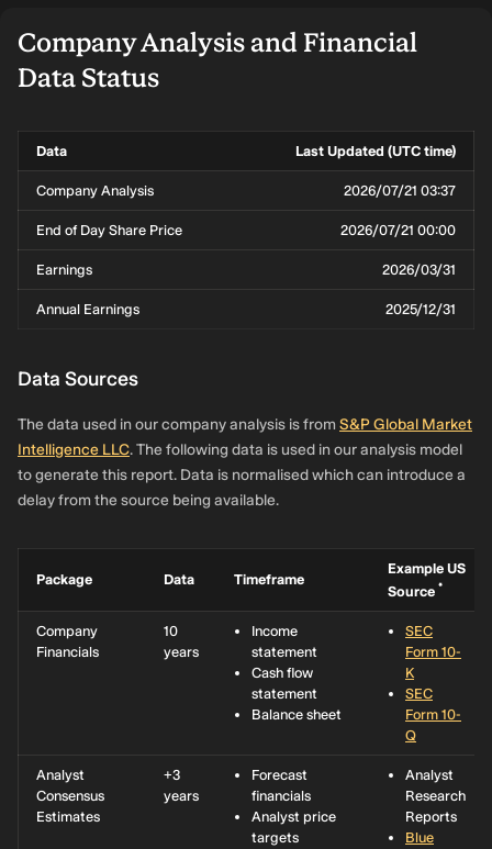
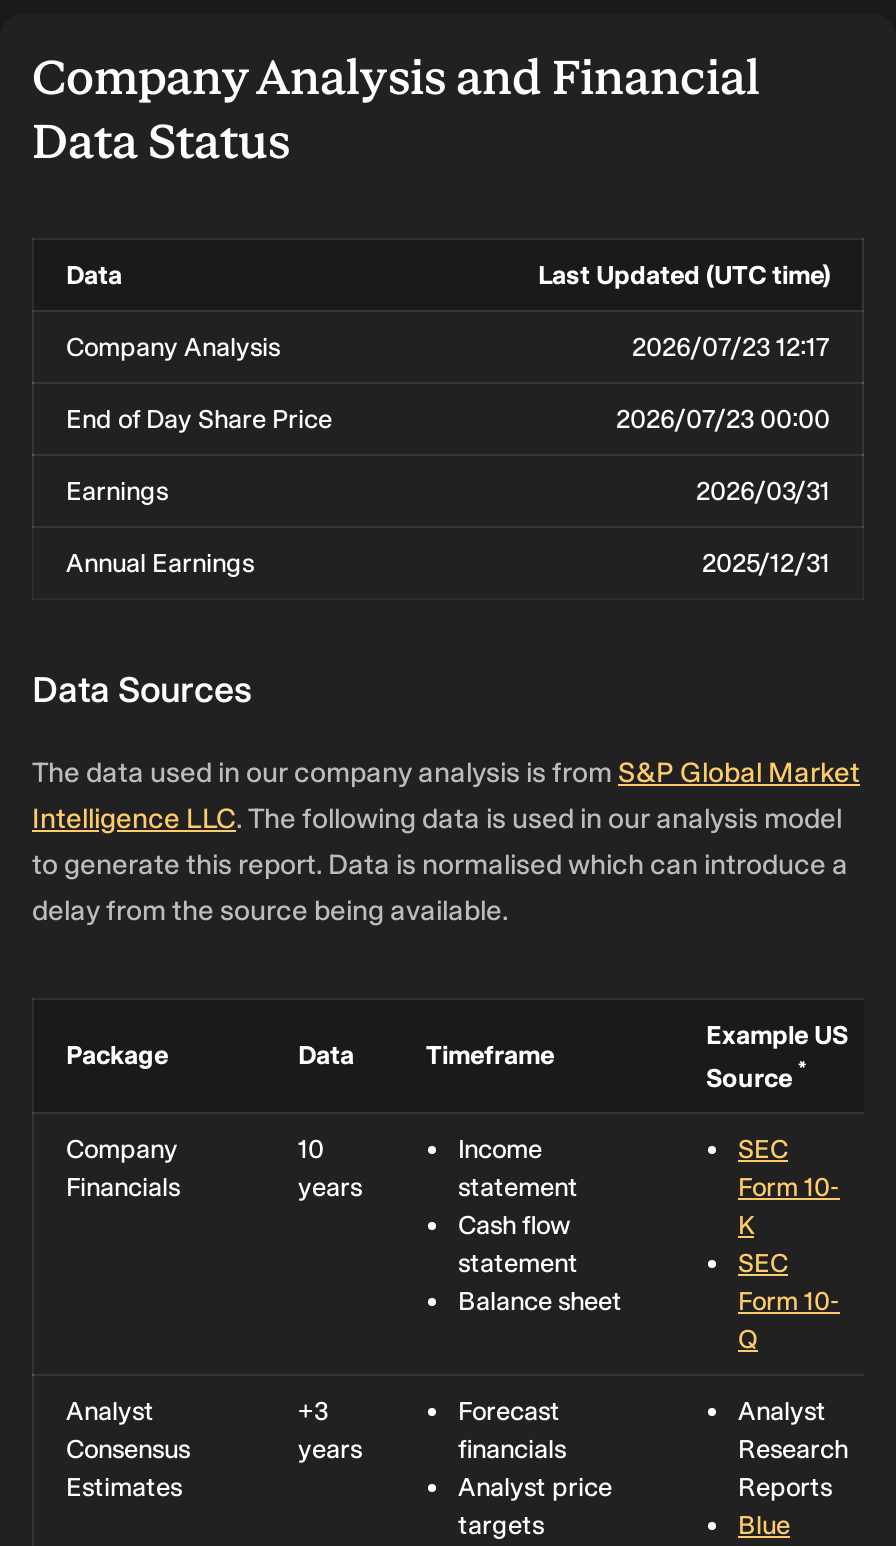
- 2026/07/21 03:37
+ 2026/07/23 12:17

- 2026/07/21 00:00
+ 2026/07/23 00:00
